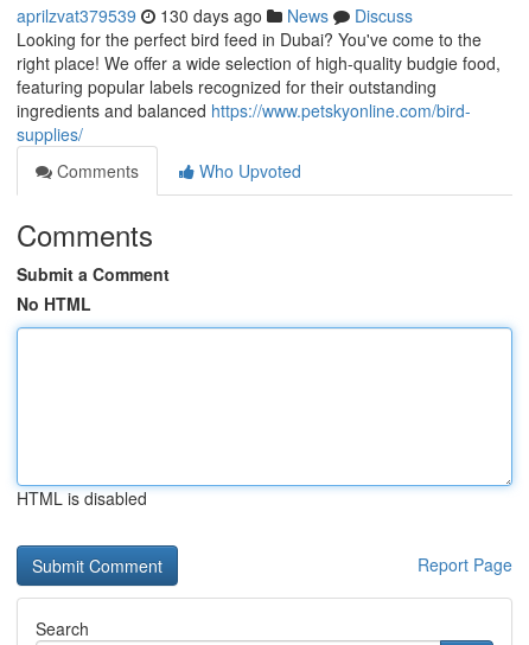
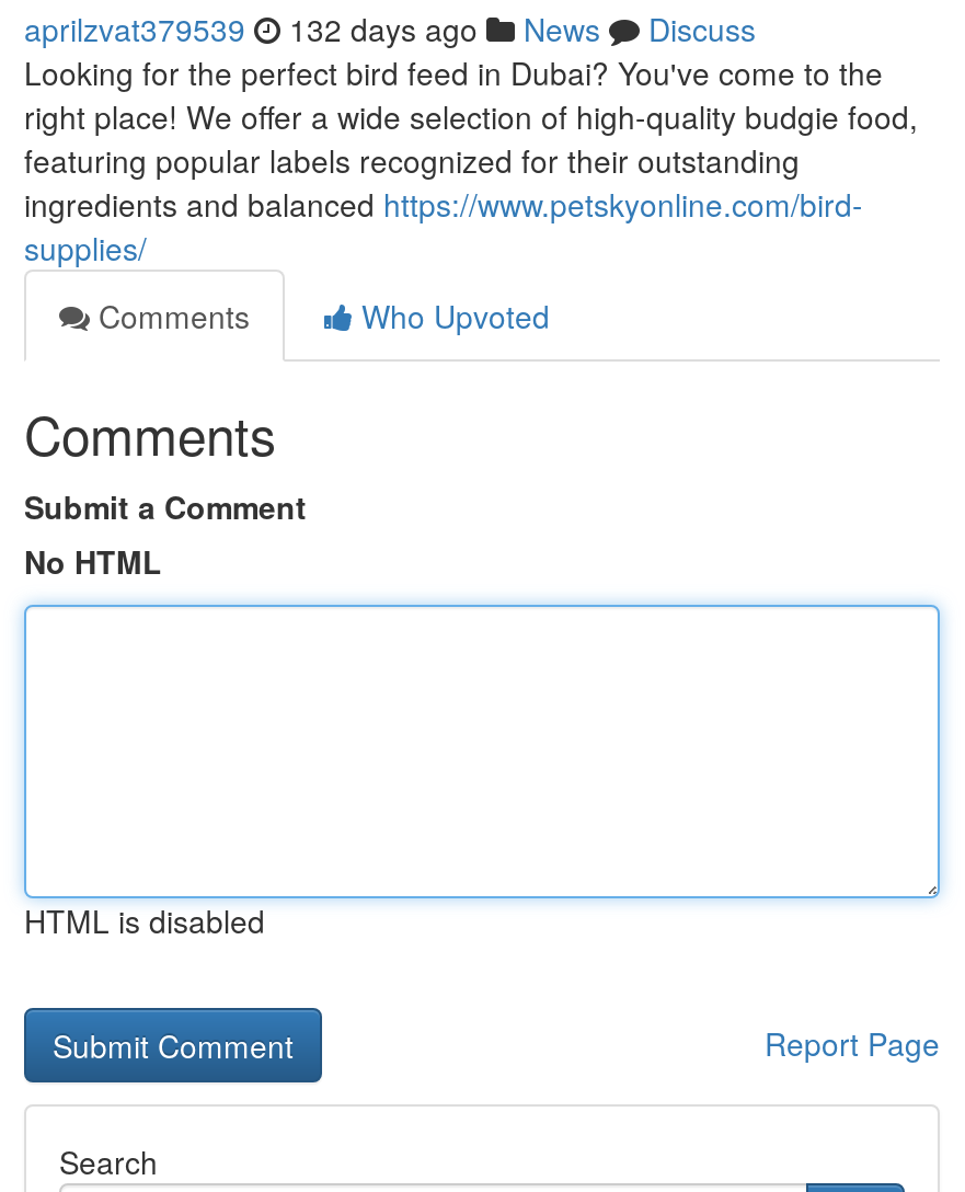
- aprilzvat379539 130 days ago News Discuss
+ aprilzvat379539 132 days ago News Discuss
